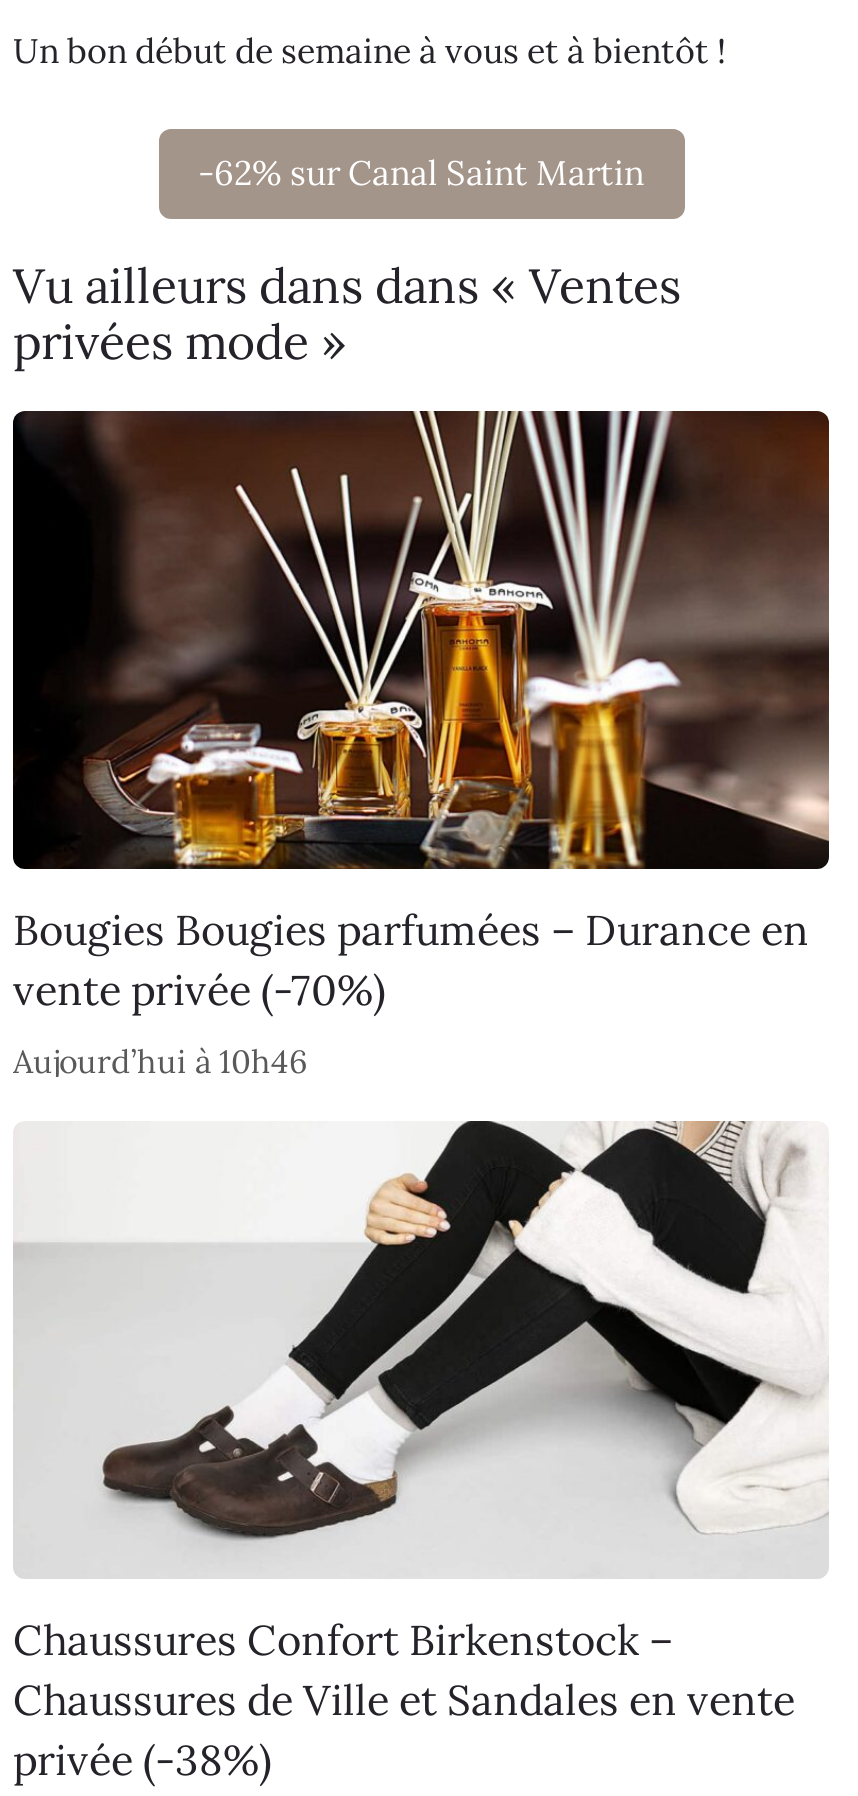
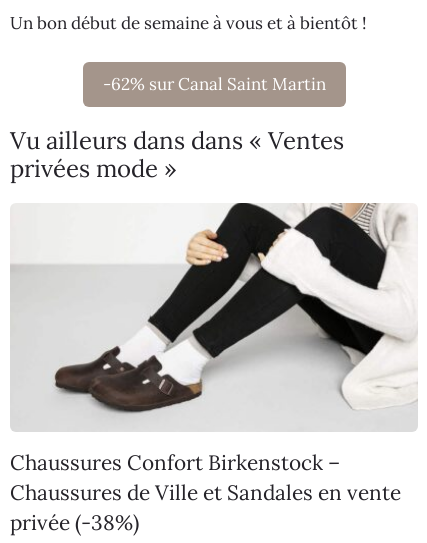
- [image]
- Bougies Bougies parfumées – Durance en
- vente privée (-70%)
- Aujourd’hui à 10h46
